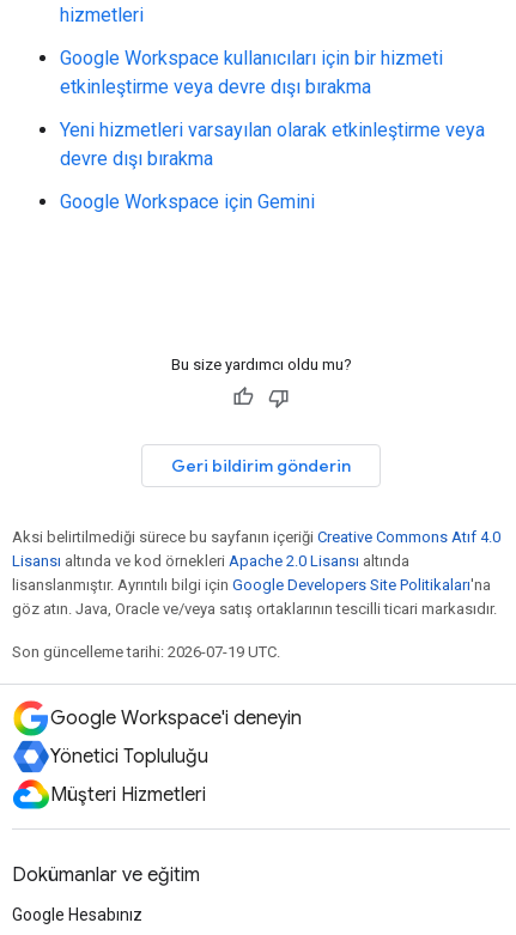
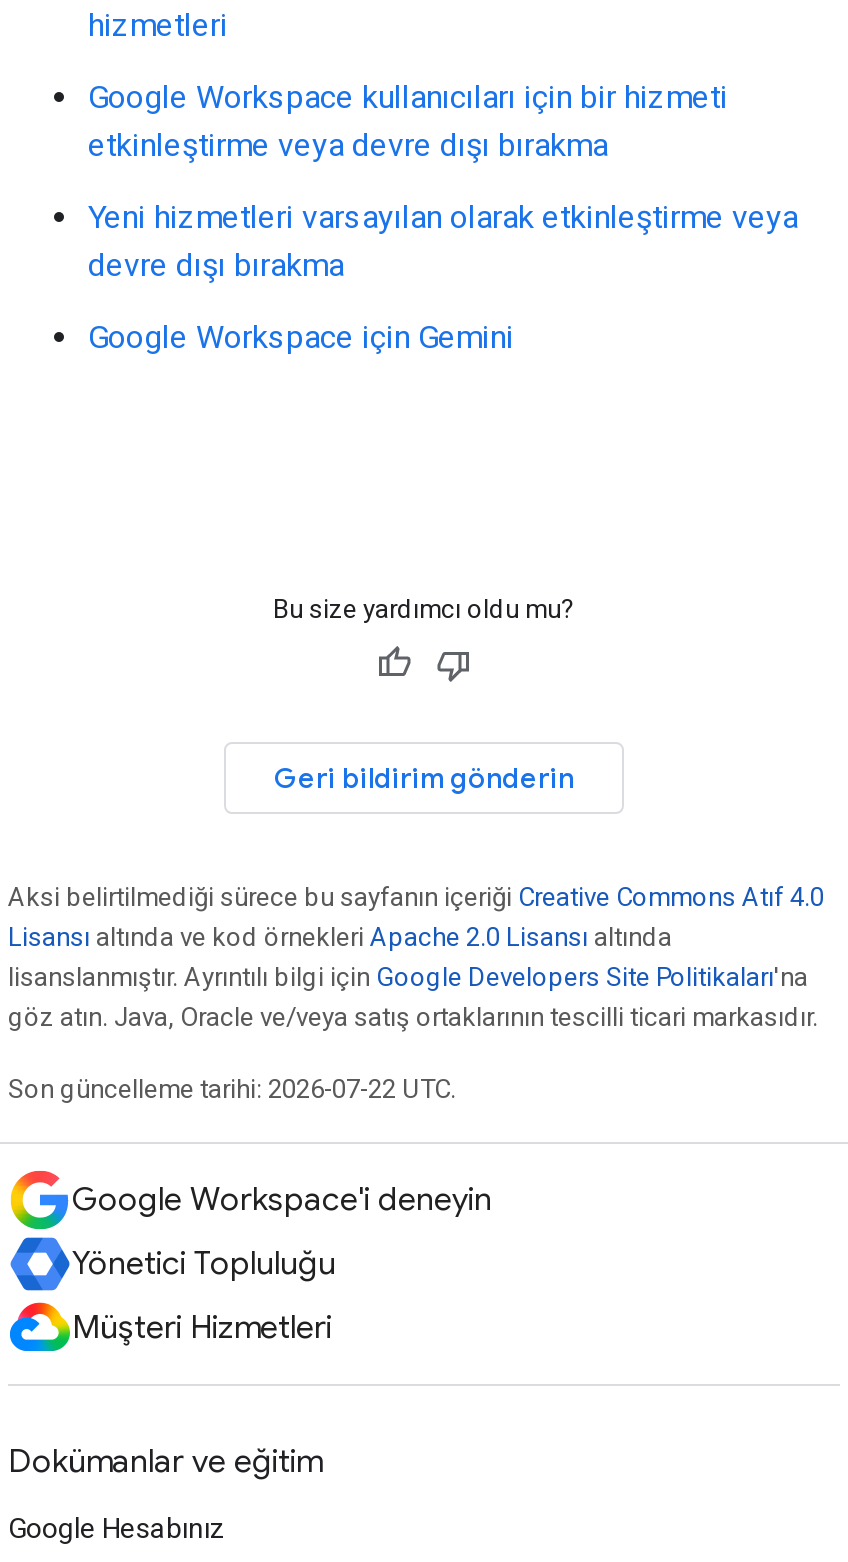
- Son güncelleme tarihi: 2026-07-19 UTC.
+ Son güncelleme tarihi: 2026-07-22 UTC.
